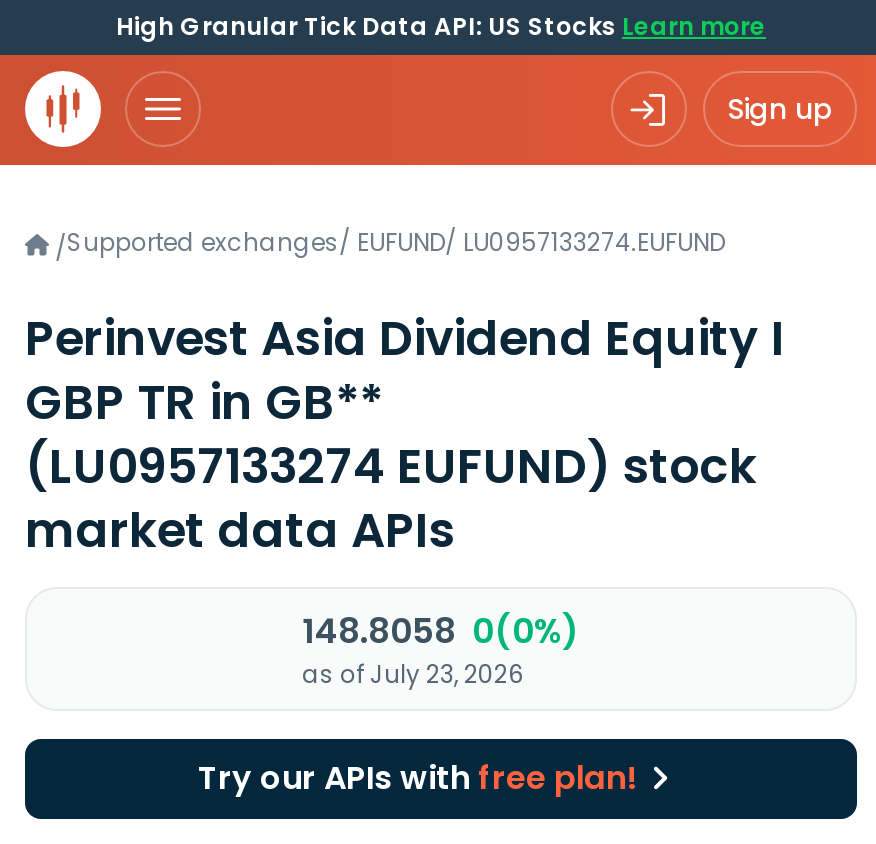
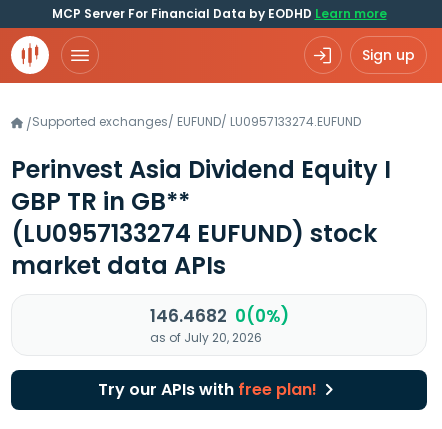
- High Granular Tick Data API: US Stocks Learn more
+ MCP Server For Financial Data by EODHD Learn more

- 148.8058 0(0%)
+ 146.4682 0(0%)

- as of July 23, 2026
+ as of July 20, 2026
